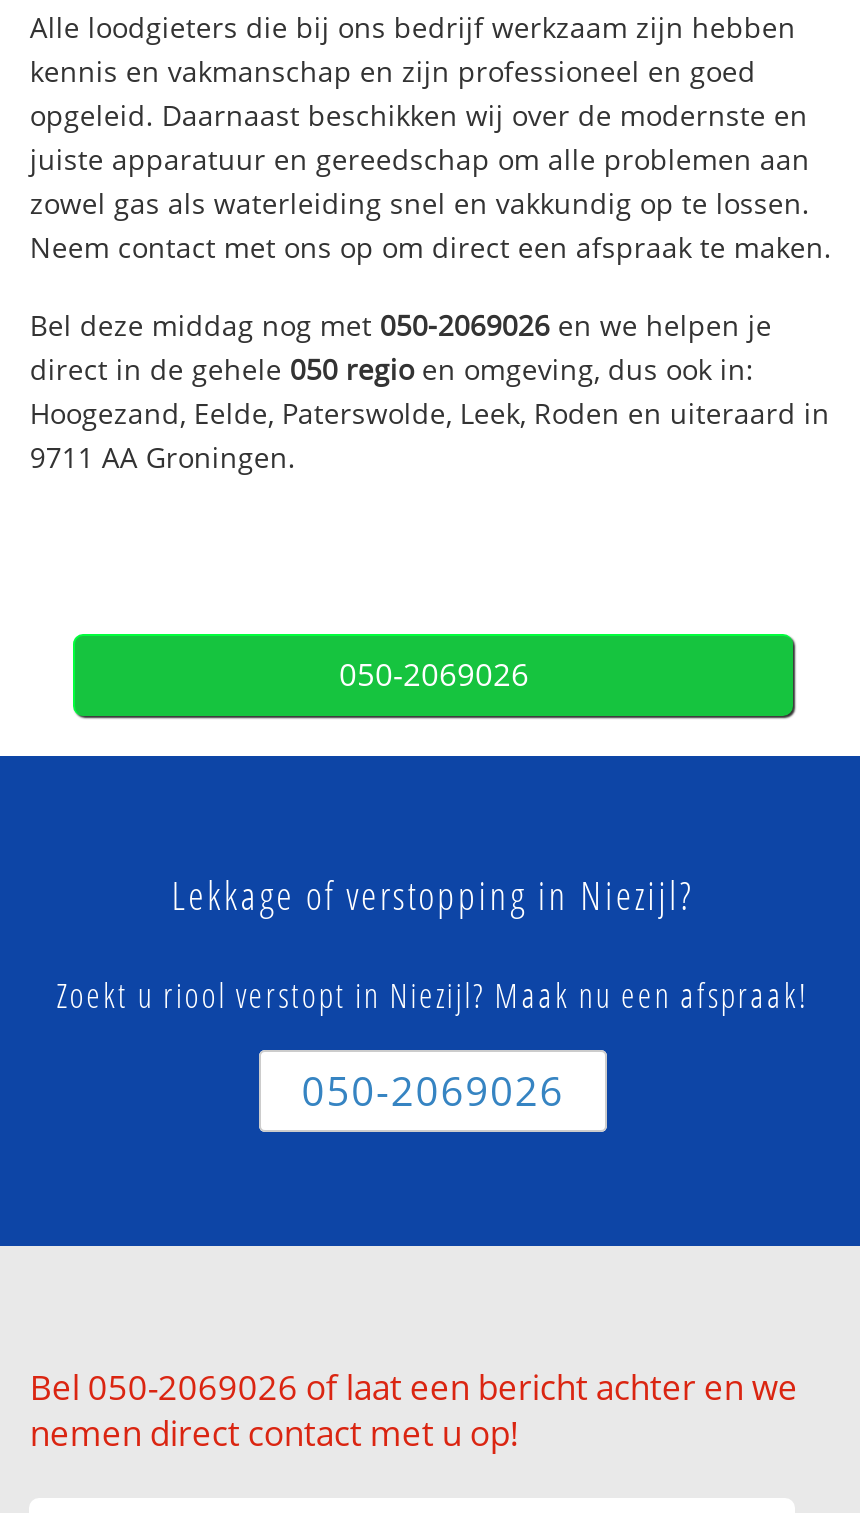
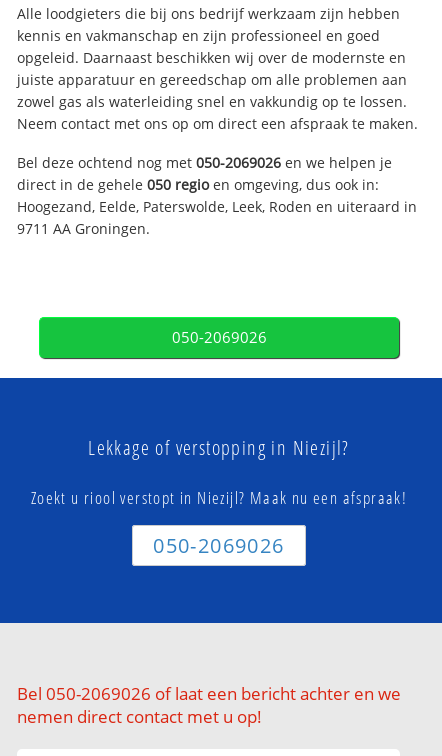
- Bel deze middag nog met 050-2069026 en we helpen je
+ Bel deze ochtend nog met 050-2069026 en we helpen je
